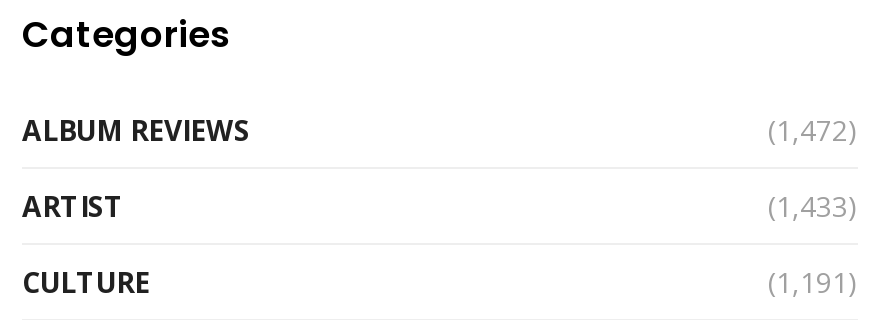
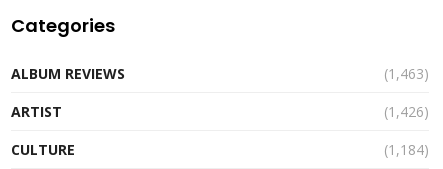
- (1,472)
+ (1,463)

- (1,433)
+ (1,426)

- (1,191)
+ (1,184)
